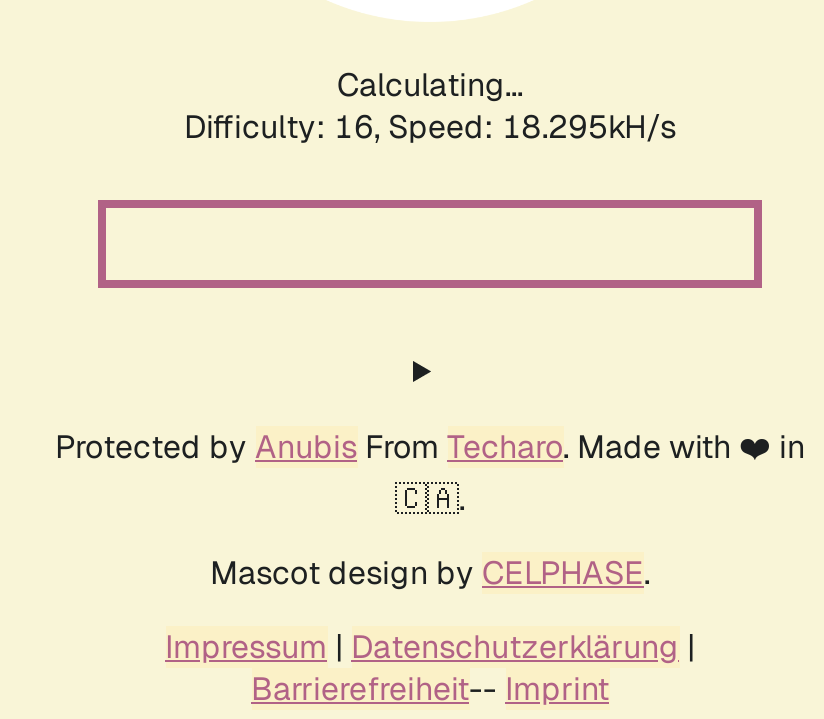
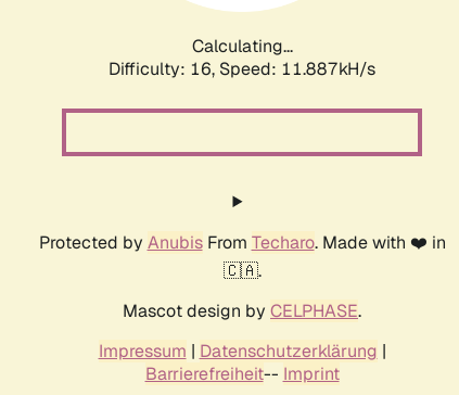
- Difficulty: 16, Speed: 18.295kH/s
+ Difficulty: 16, Speed: 11.887kH/s
